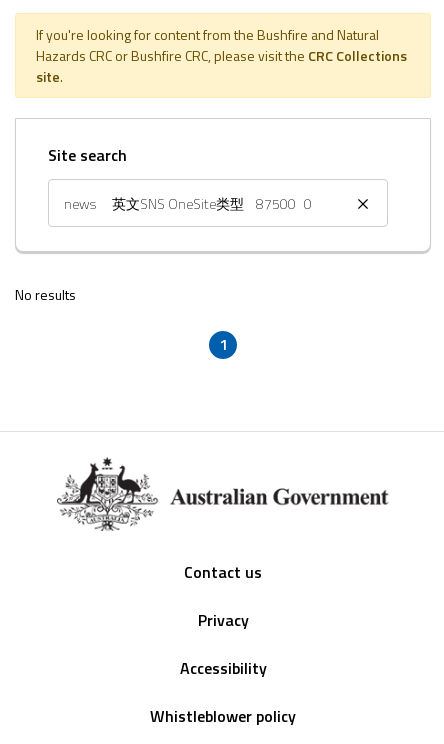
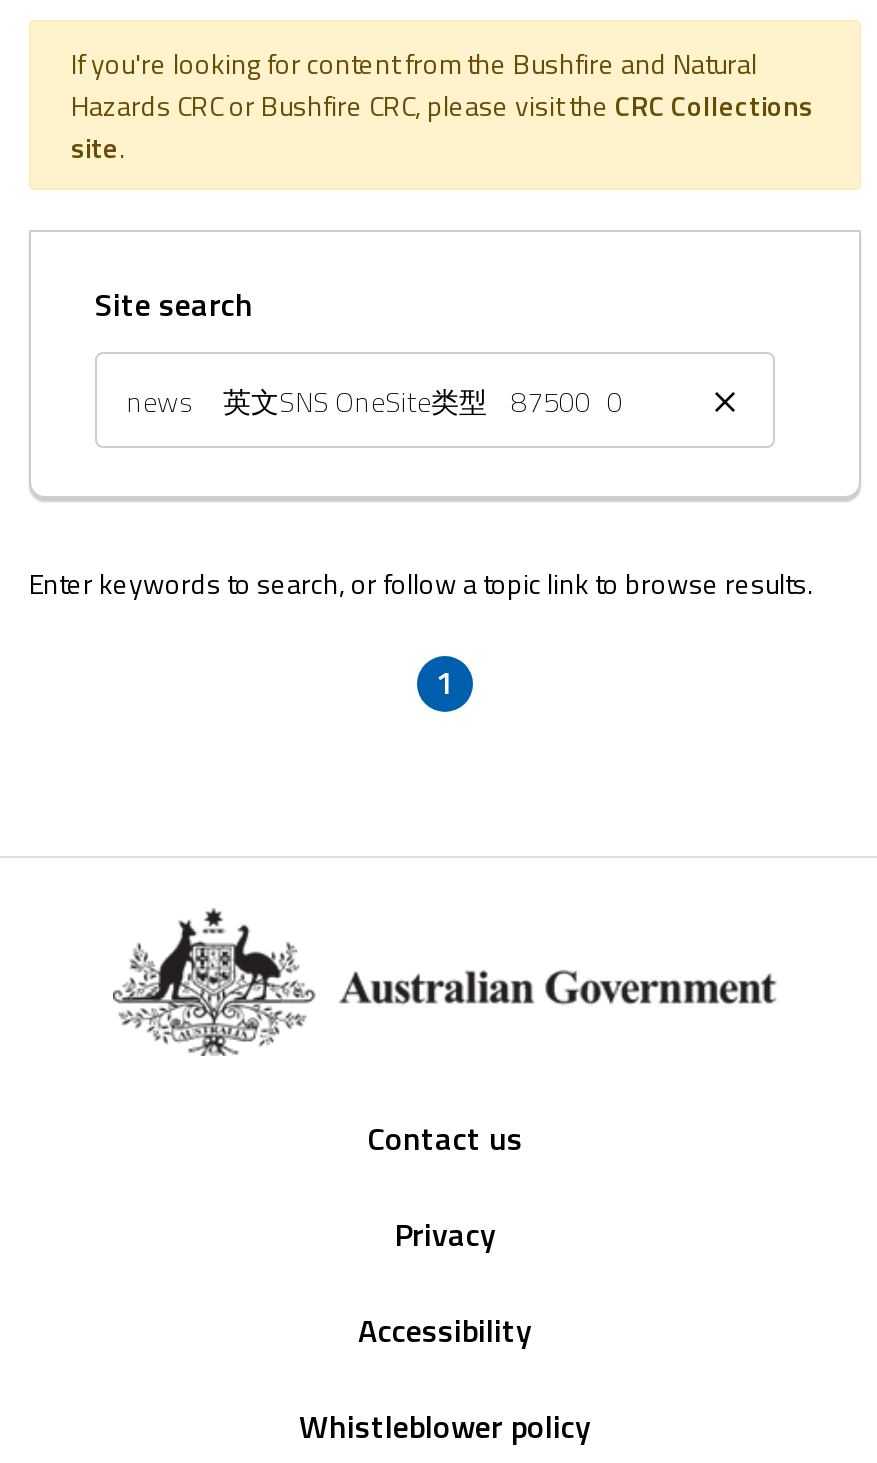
- No results
+ Enter keywords to search, or follow a topic link to browse results.
